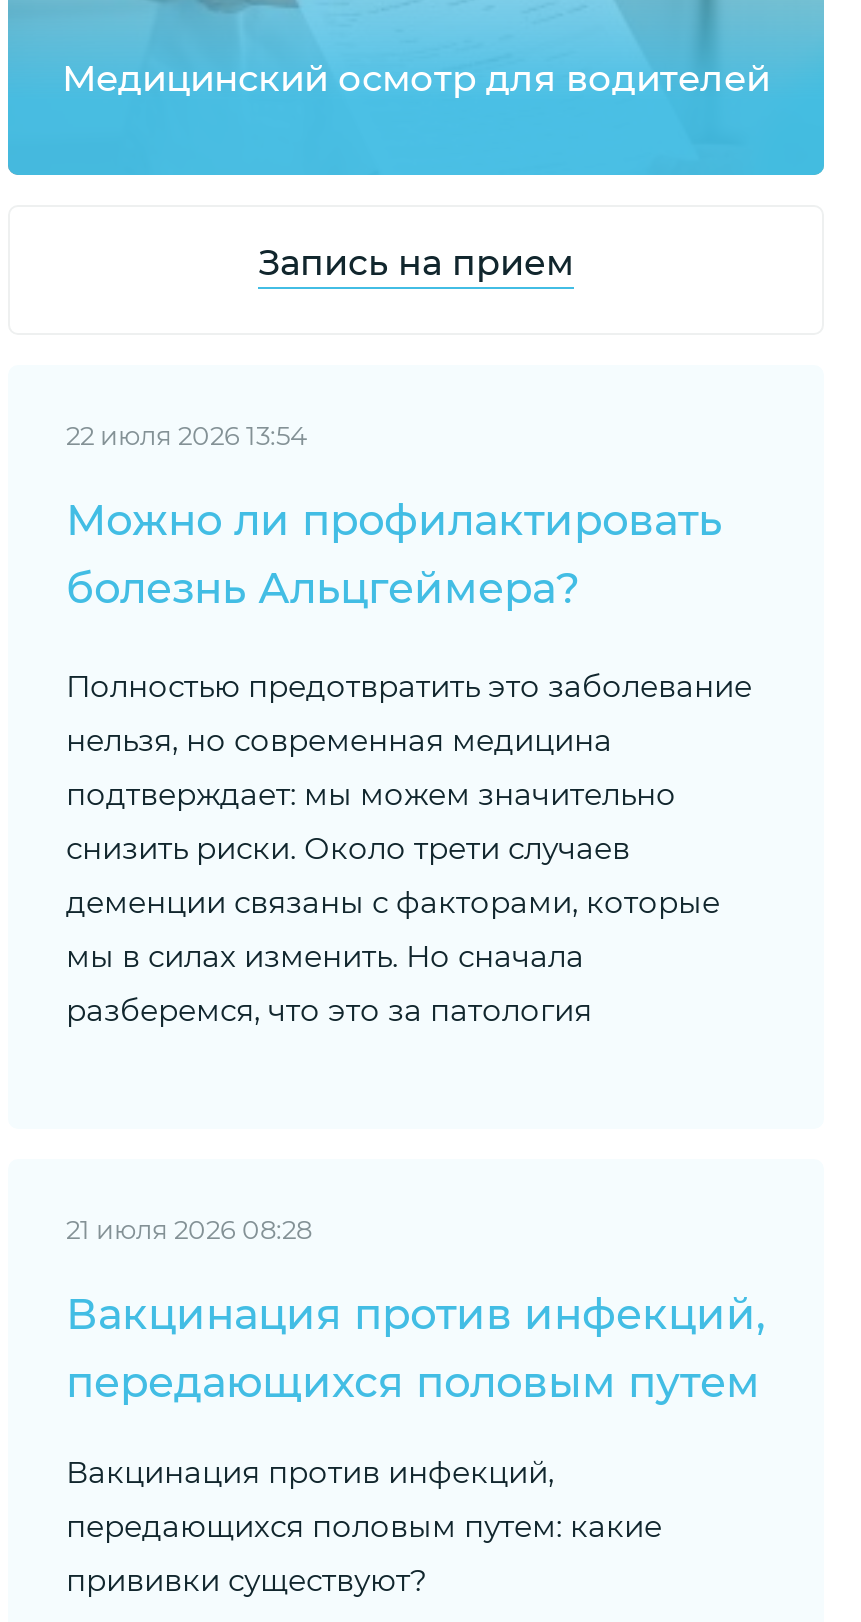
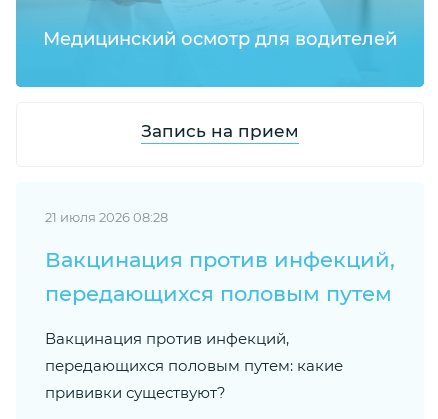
- 22 июля 2026 13:54
- Можно ли профилактировать
- болезнь Альцгеймера?
- Полностью предотвратить это заболевание
- нельзя, но современная медицина
- подтверждает: мы можем значительно
- снизить риски. Около трети случаев
- деменции связаны с факторами, которые
- мы в силах изменить. Но сначала
- разберемся, что это за патология
